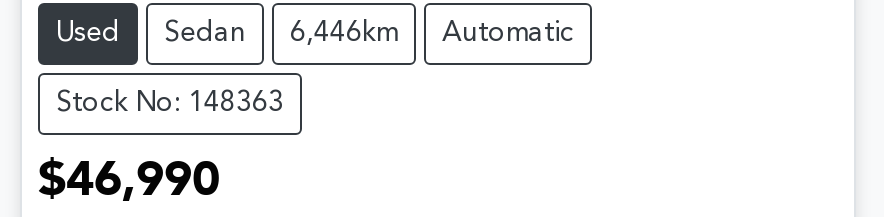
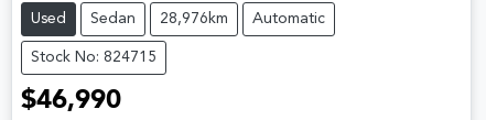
- Used Sedan 6,446km Automatic
+ Used Sedan 28,976km Automatic

- Stock No: 148363
+ Stock No: 824715
